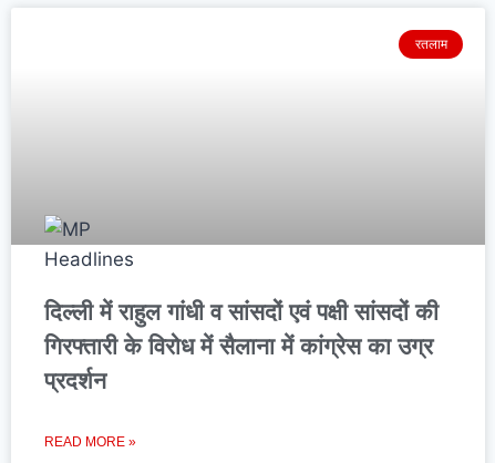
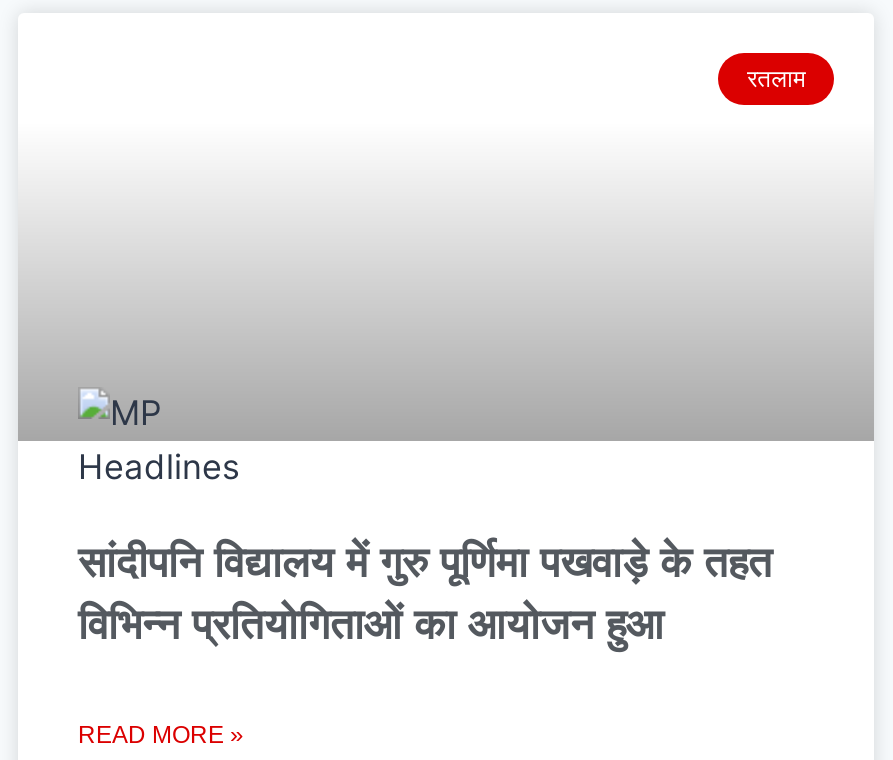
- दिल्ली में राहुल गांधी व सांसदों एवं पक्षी सांसदों की
- गिरफ्तारी के विरोध में सैलाना में कांग्रेस का उग्र
- प्रदर्शन
+ सांदीपनि विद्यालय में गुरु पूर्णिमा पखवाड़े के तहत
+ विभिन्न प्रतियोगिताओं का आयोजन हुआ
